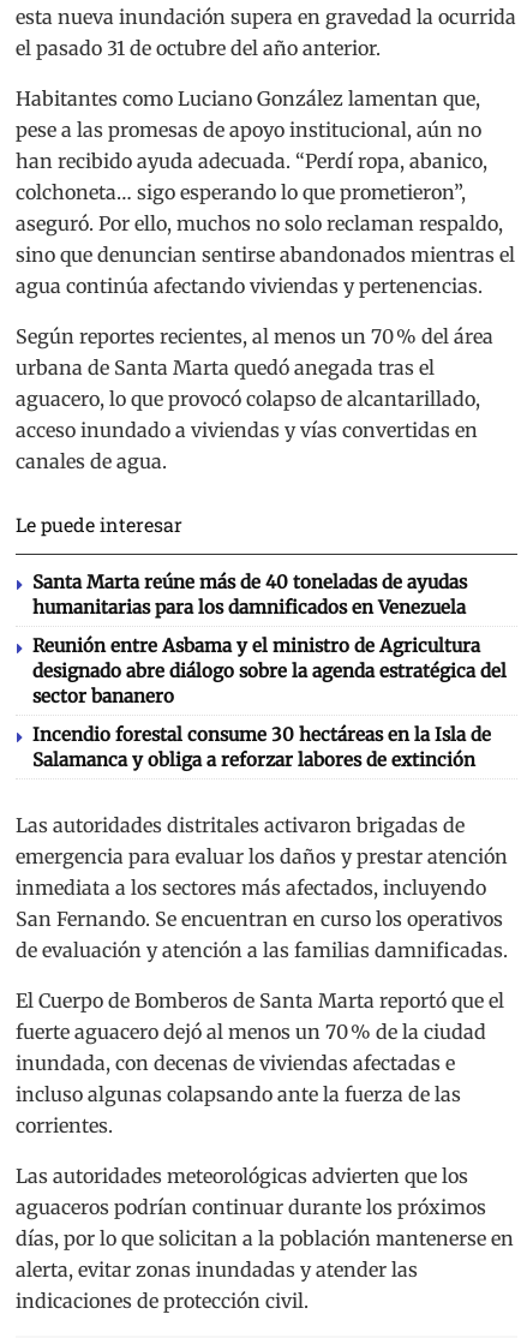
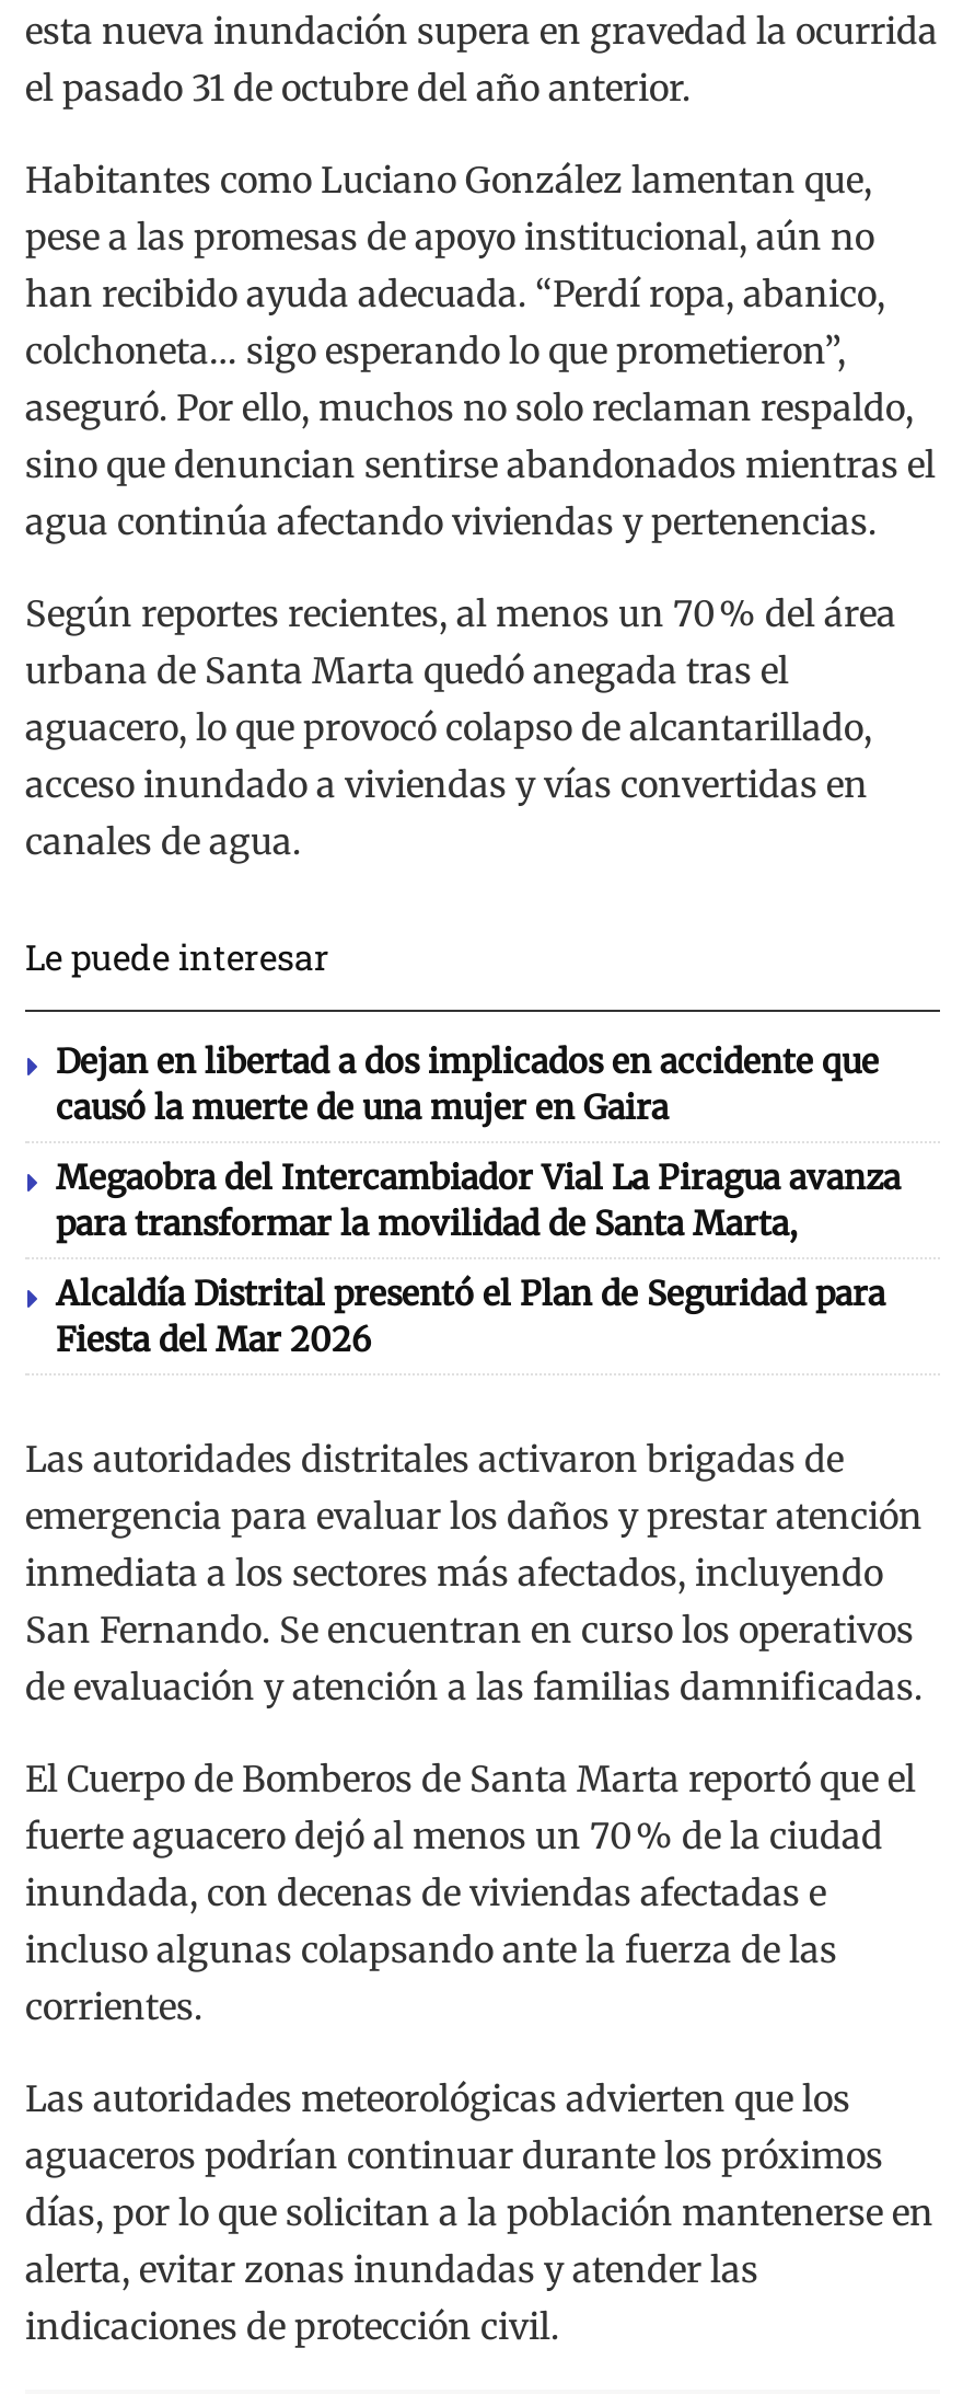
- Santa Marta reúne más de 40 toneladas de ayudas
- humanitarias para los damnificados en Venezuela
+ Dejan en libertad a dos implicados en accidente que
+ causó la muerte de una mujer en Gaira

- Reunión entre Asbama y el ministro de Agricultura
- designado abre diálogo sobre la agenda estratégica del
- sector bananero
+ Megaobra del Intercambiador Vial La Piragua avanza
+ para transformar la movilidad de Santa Marta,

- Incendio forestal consume 30 hectáreas en la Isla de
- Salamanca y obliga a reforzar labores de extinción
+ Alcaldía Distrital presentó el Plan de Seguridad para
+ Fiesta del Mar 2026
